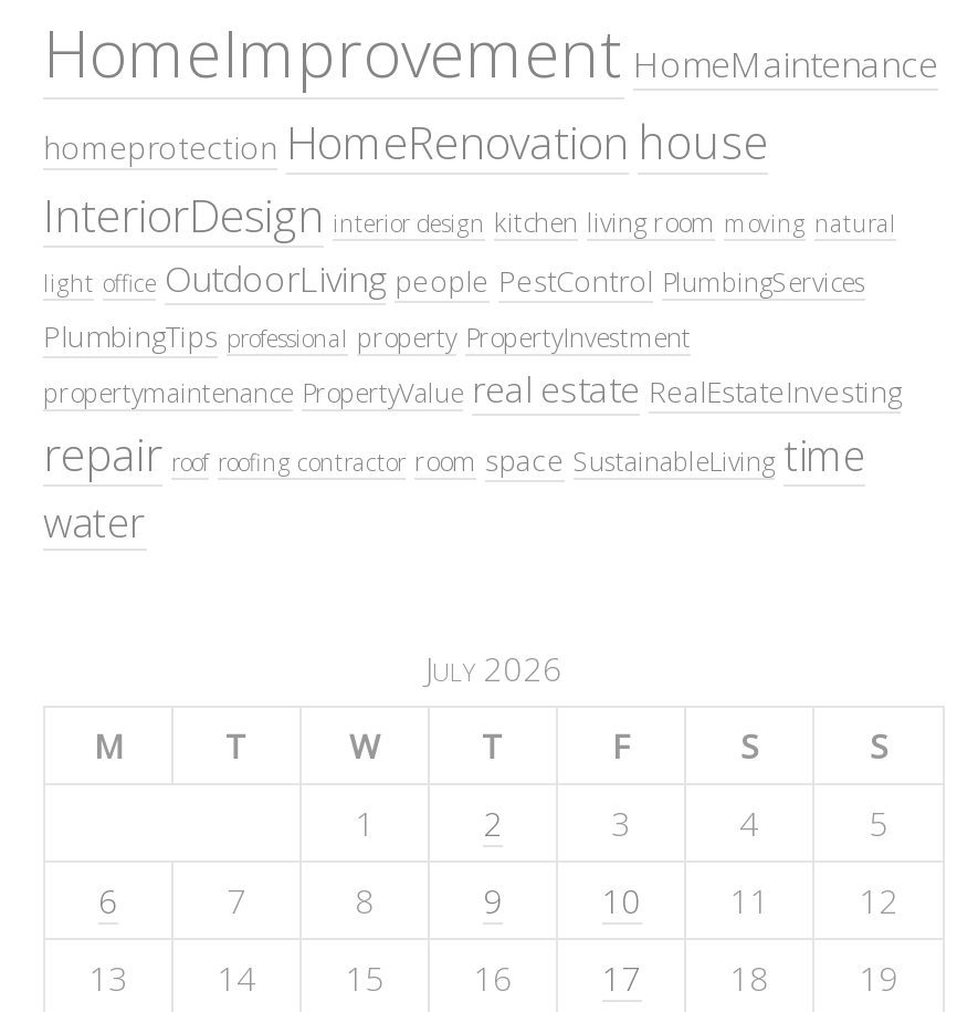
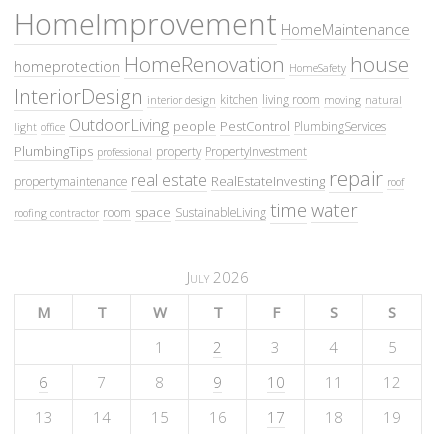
- homeprotection HomeRenovation house
+ homeprotection HomeRenovation HomeSafety house

- propertymaintenance PropertyValue real estate RealEstateInvesting
- repair roof roofing contractor room space SustainableLiving time
- water
+ propertymaintenance real estate RealEstateInvesting repair roof
+ roofing contractor room space SustainableLiving time water
